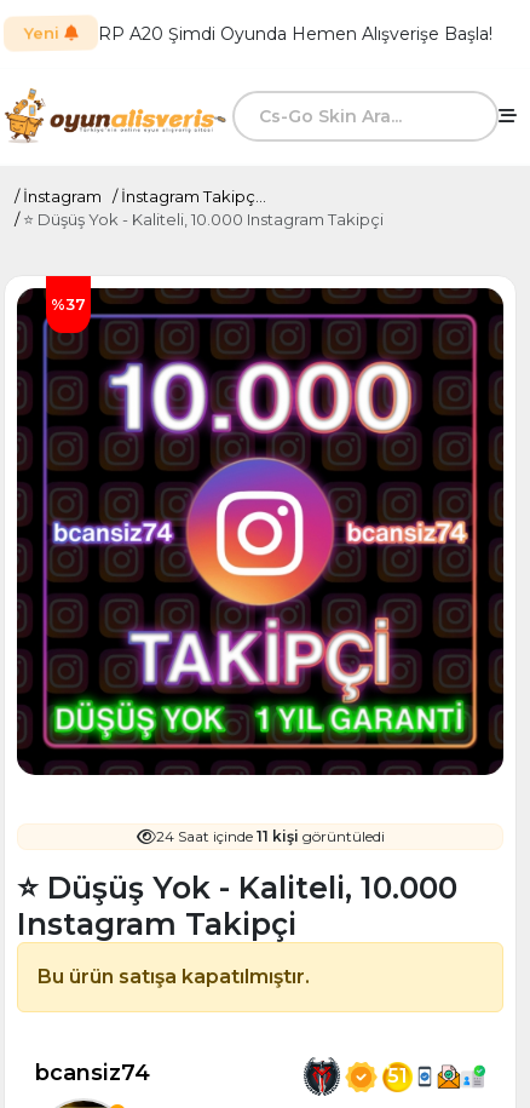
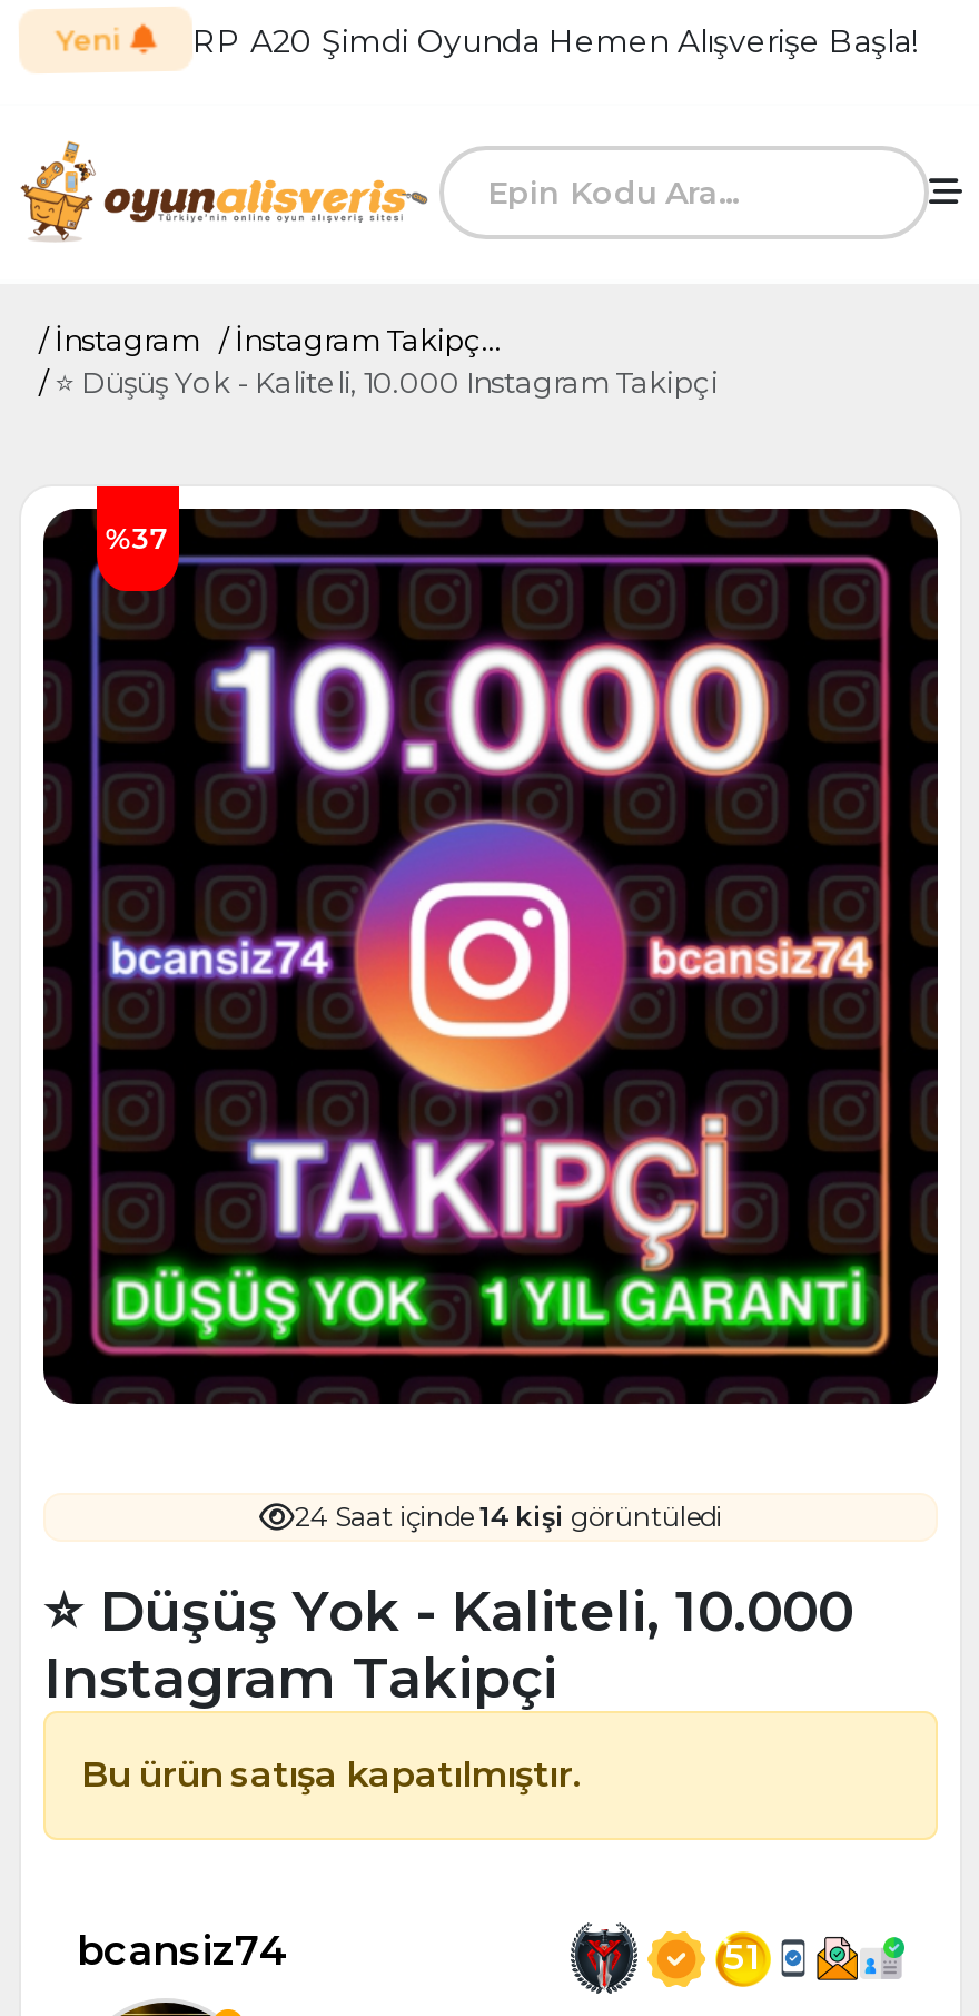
- 24 Saat içinde11 kişi görüntüledi
+ 24 Saat içinde14 kişi görüntüledi
